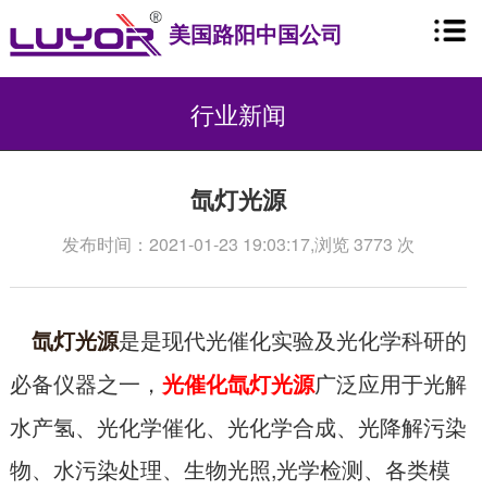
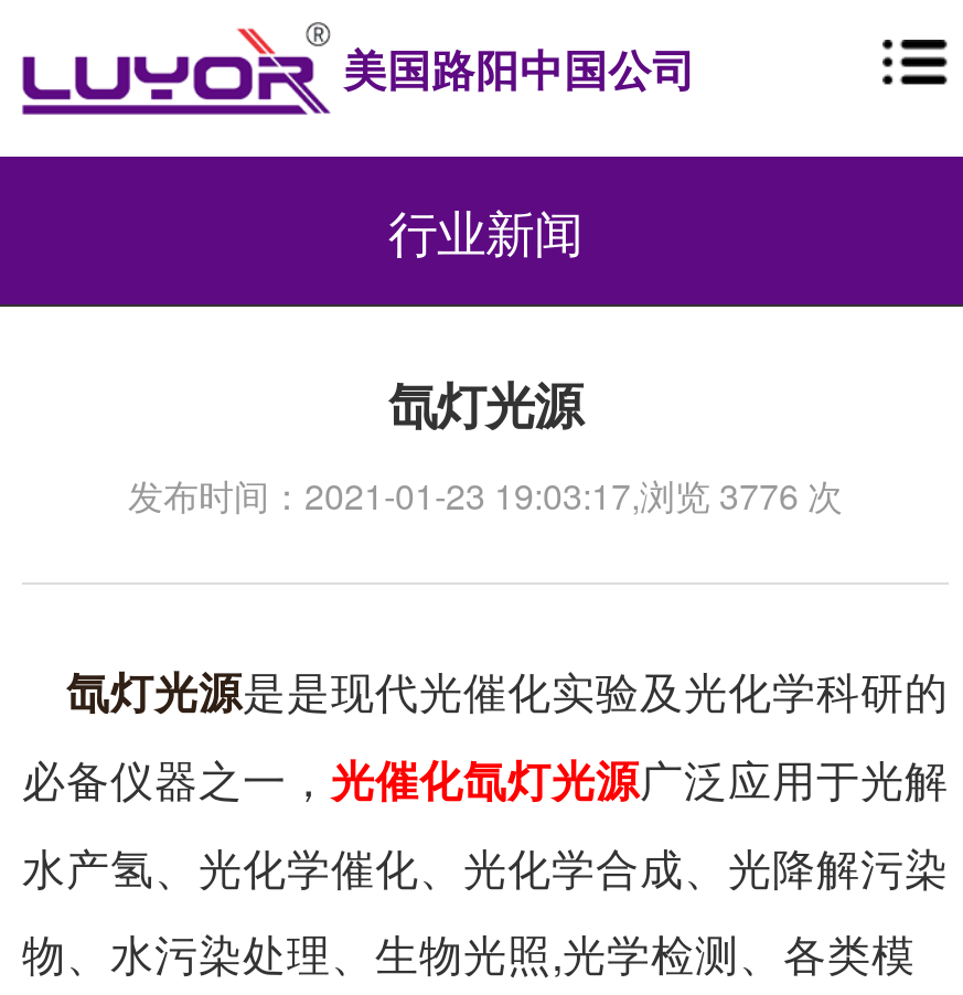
- 发布时间：2021-01-23 19:03:17,浏览 3773 次
+ 发布时间：2021-01-23 19:03:17,浏览 3776 次
